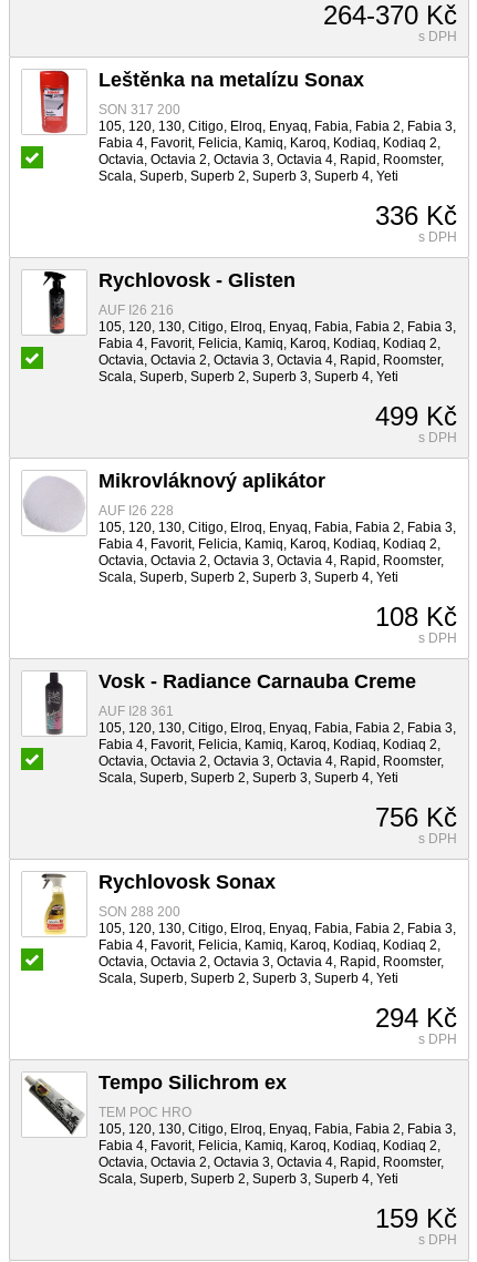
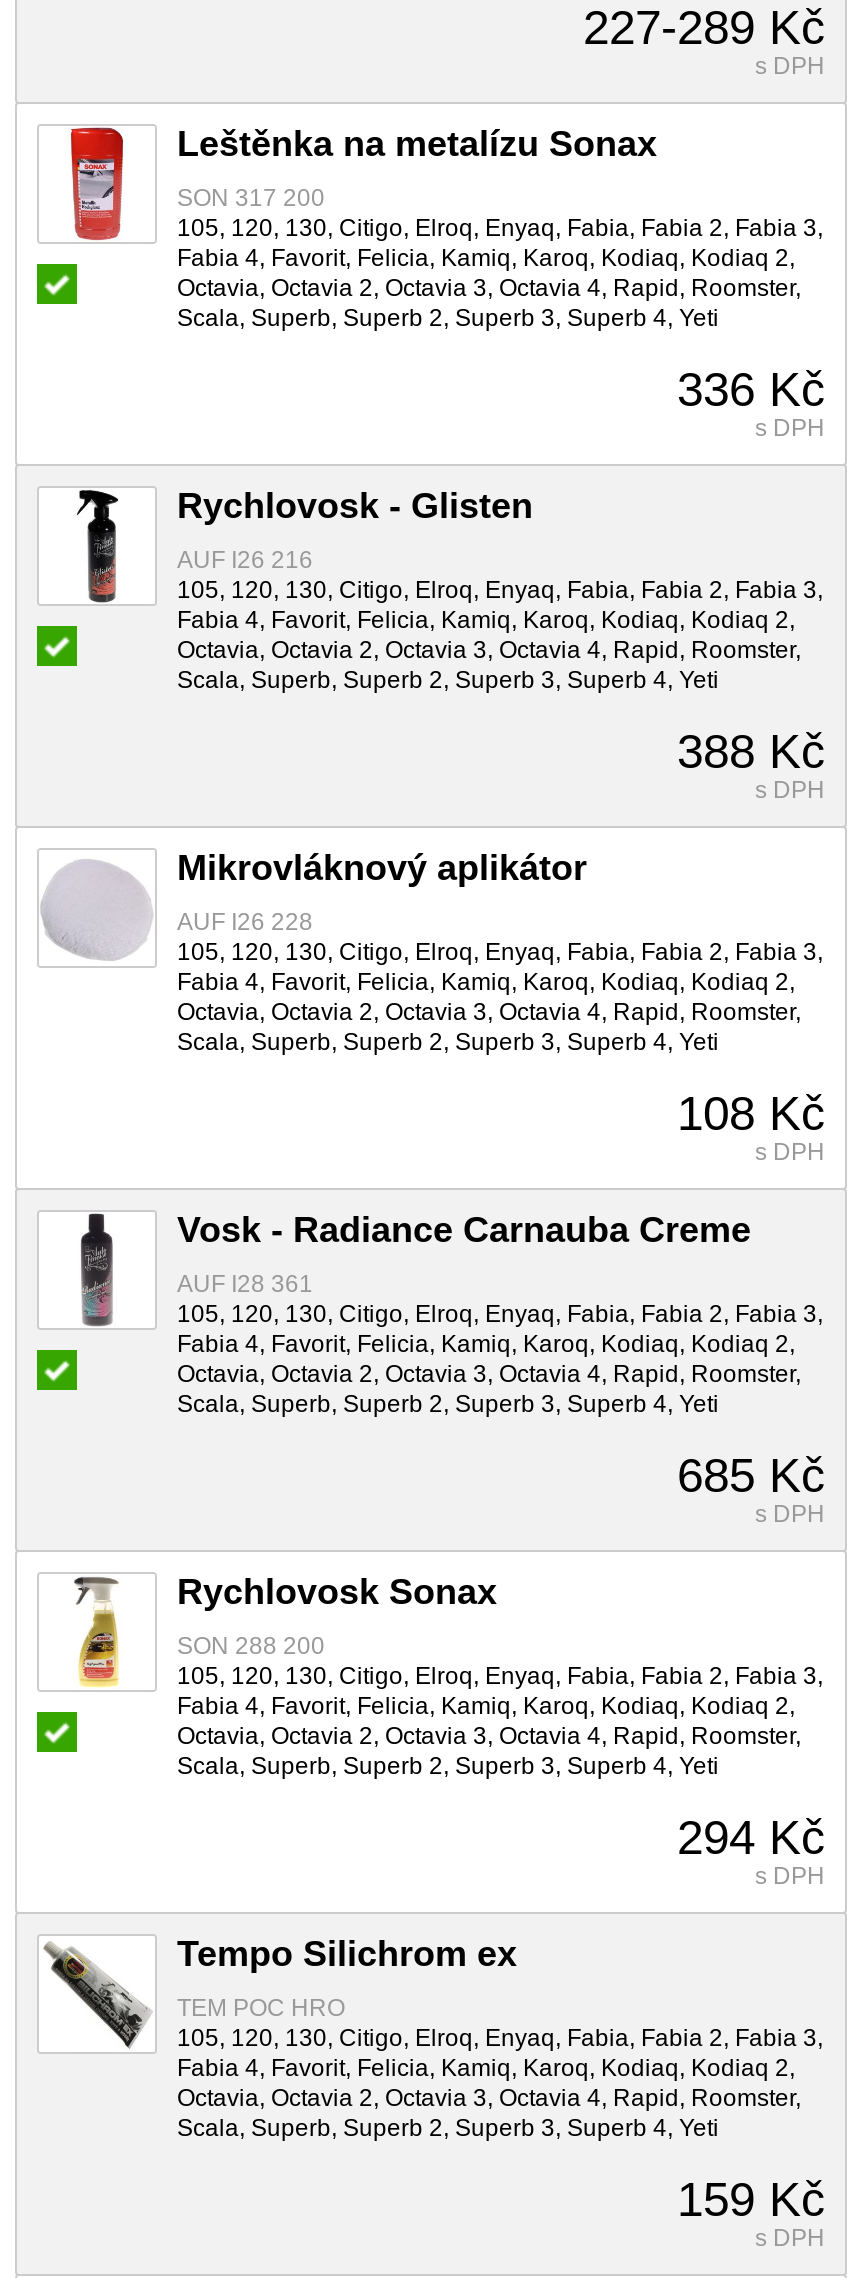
- 264-370 Kč
+ 227-289 Kč

- 499 Kč
+ 388 Kč

- 756 Kč
+ 685 Kč
